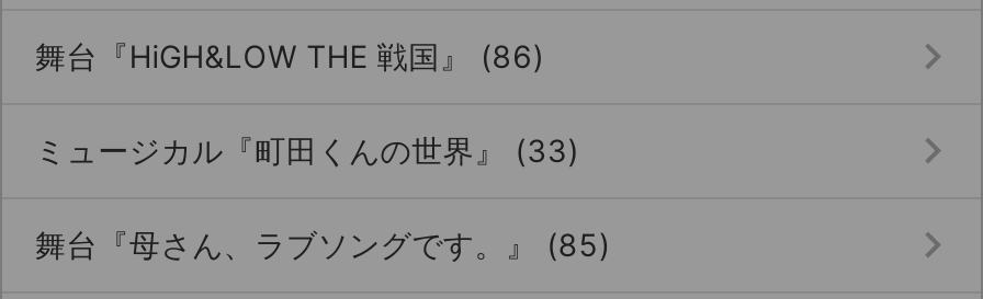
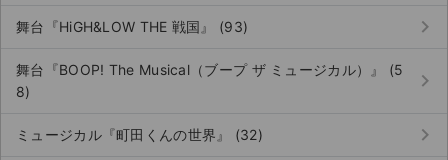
- 舞台『HiGH&LOW THE 戦国』 (86)
+ 舞台『HiGH&LOW THE 戦国』 (93)

- ミュージカル『町田くんの世界』 (33)
+ 舞台『BOOP! The Musical（ブープ ザ ミュージカル）』 (5
+ 8)

- 舞台『母さん、ラブソングです。』 (85)
+ ミュージカル『町田くんの世界』 (32)
